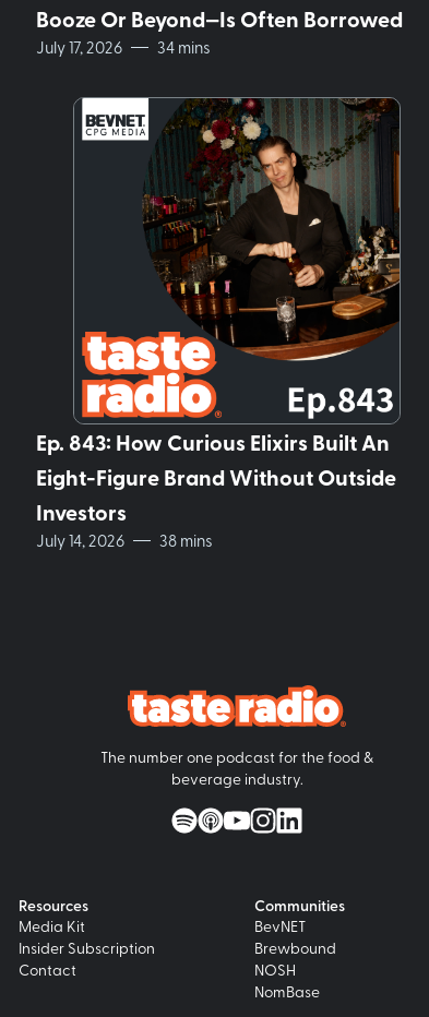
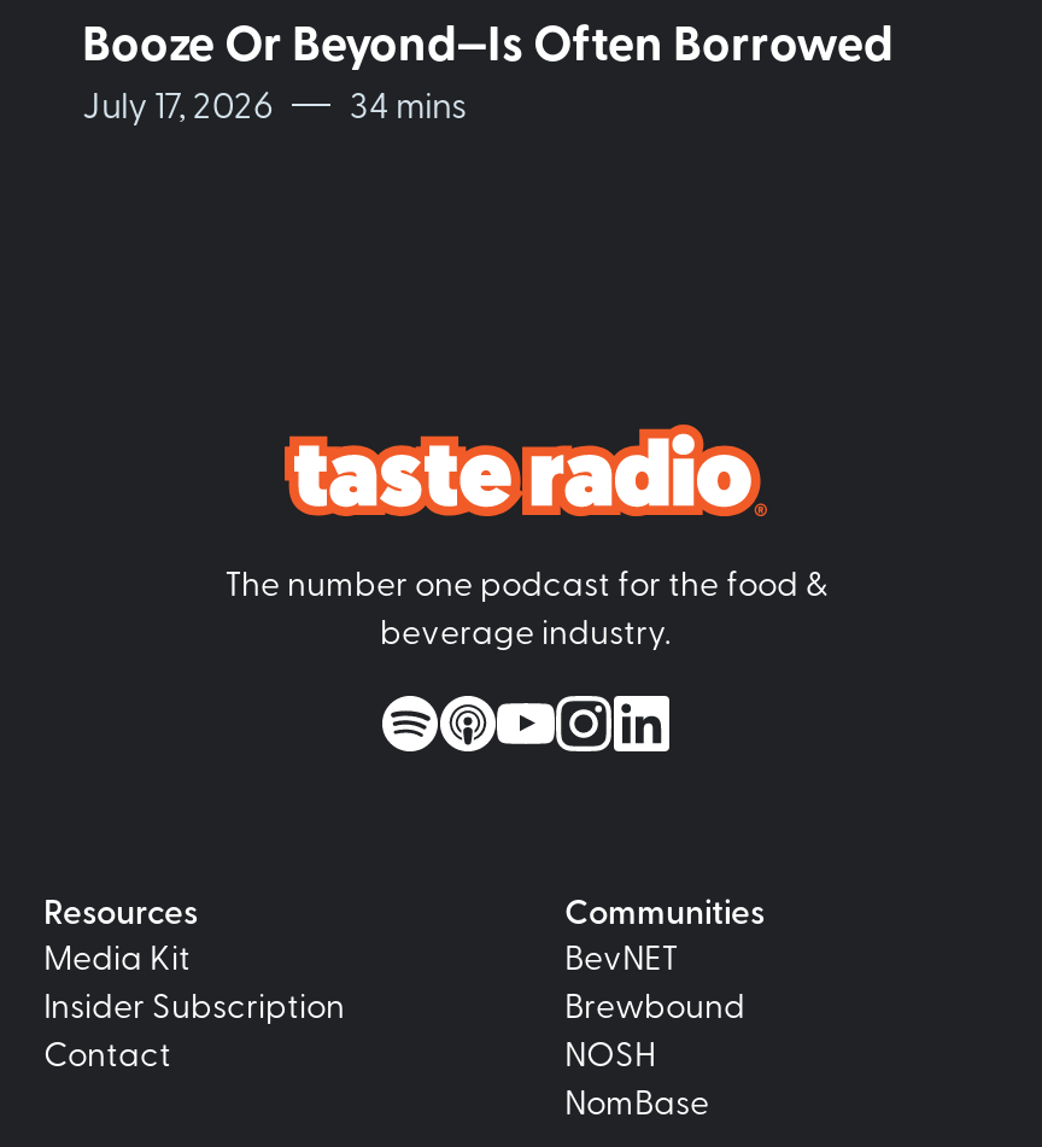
- [image]
- Ep. 843: How Curious Elixirs Built An
- Eight-Figure Brand Without Outside
- Investors
- July 14, 2026
- 38 mins
